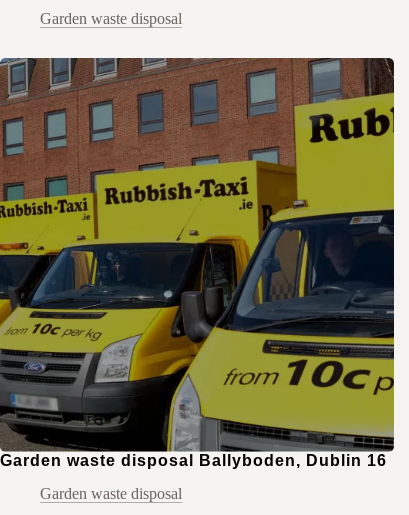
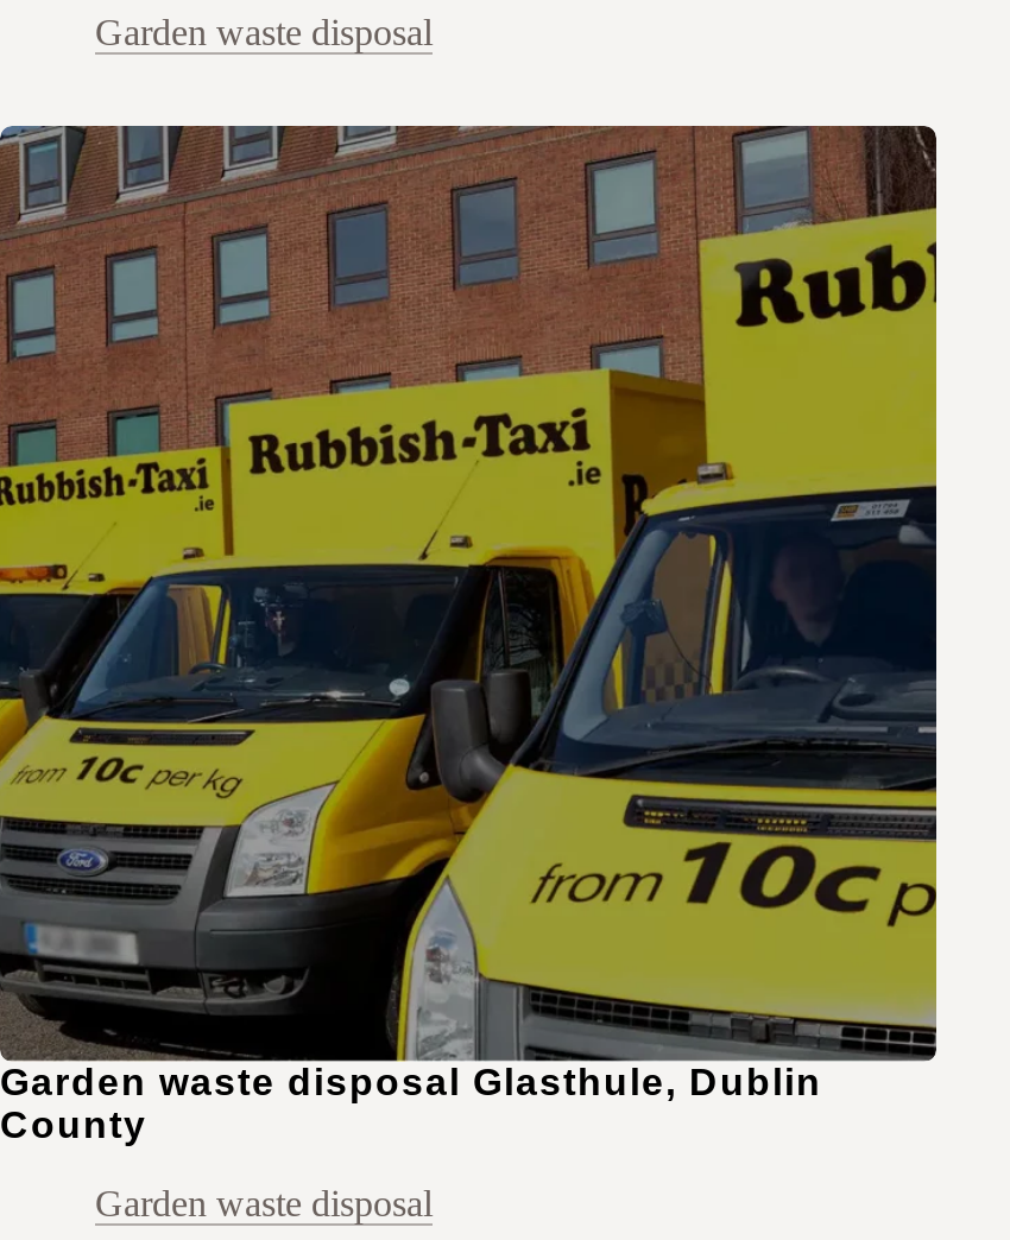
- Garden waste disposal Ballyboden, Dublin 16
+ Garden waste disposal Glasthule, Dublin
+ County
